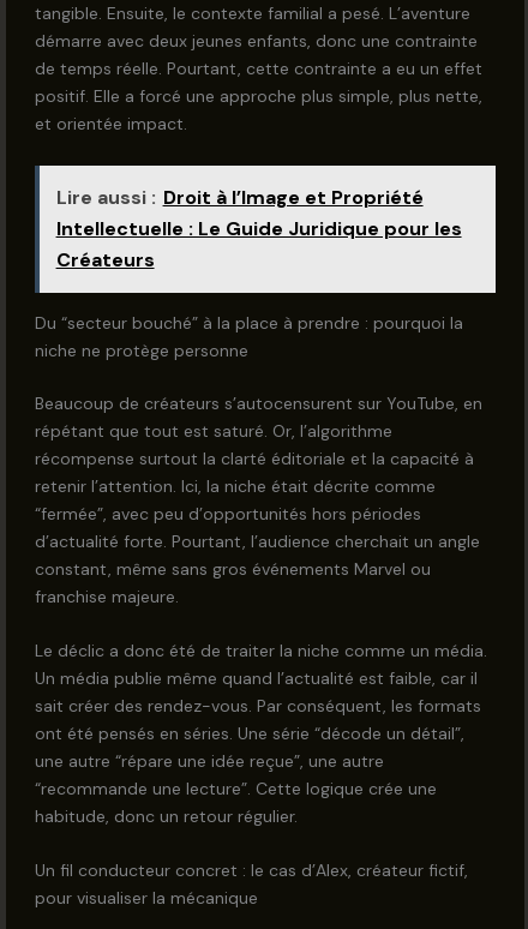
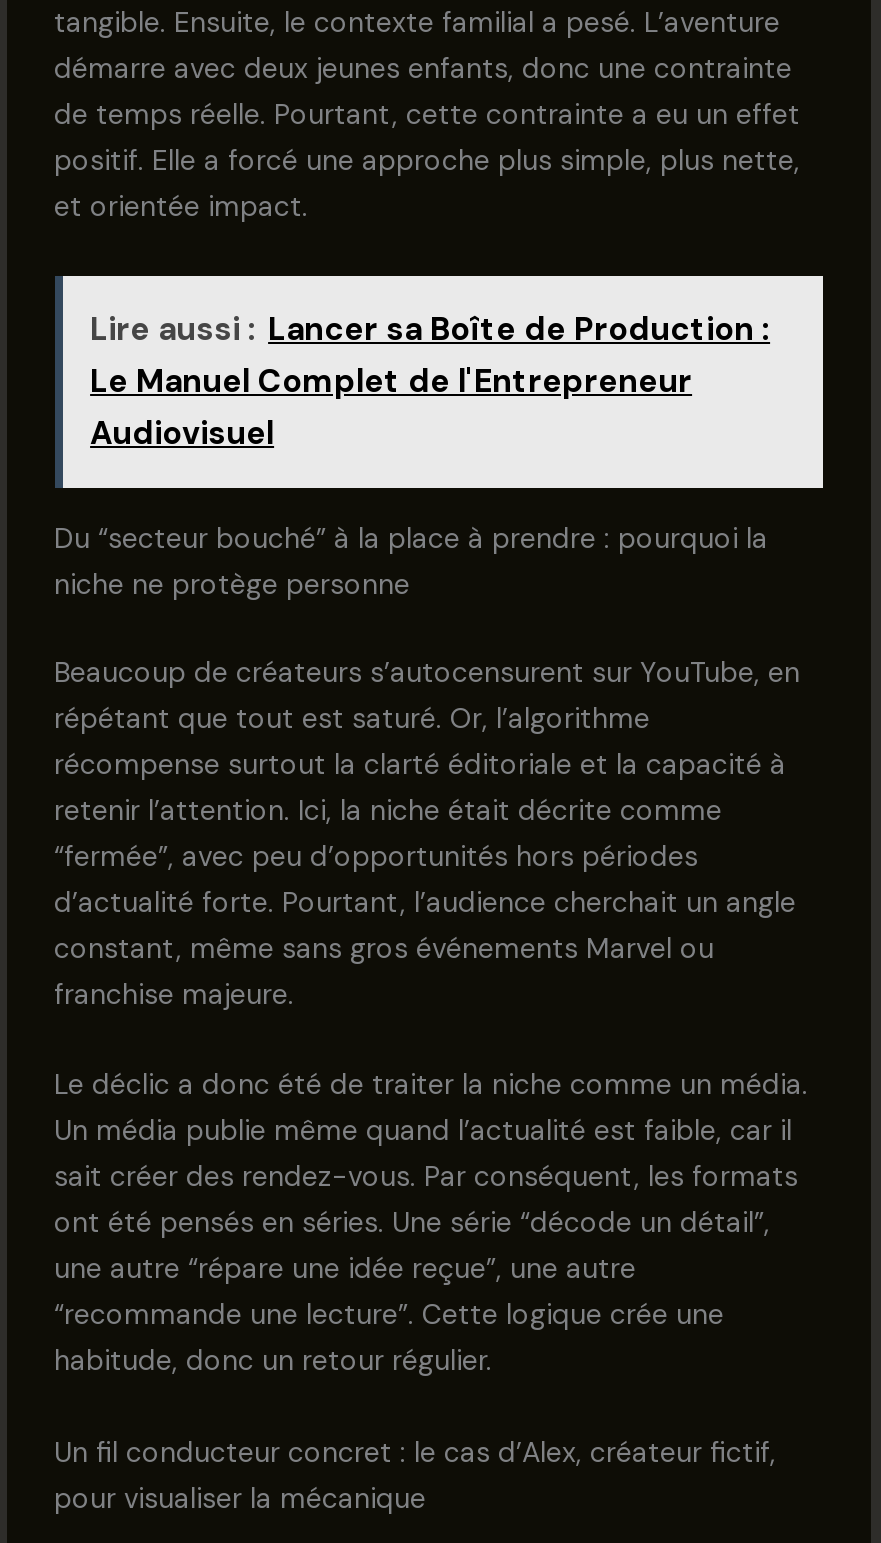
- Lire aussi : Droit à l’Image et Propriété
- Intellectuelle : Le Guide Juridique pour les
- Créateurs
+ Lire aussi : Lancer sa Boîte de Production :
+ Le Manuel Complet de l'Entrepreneur
+ Audiovisuel
